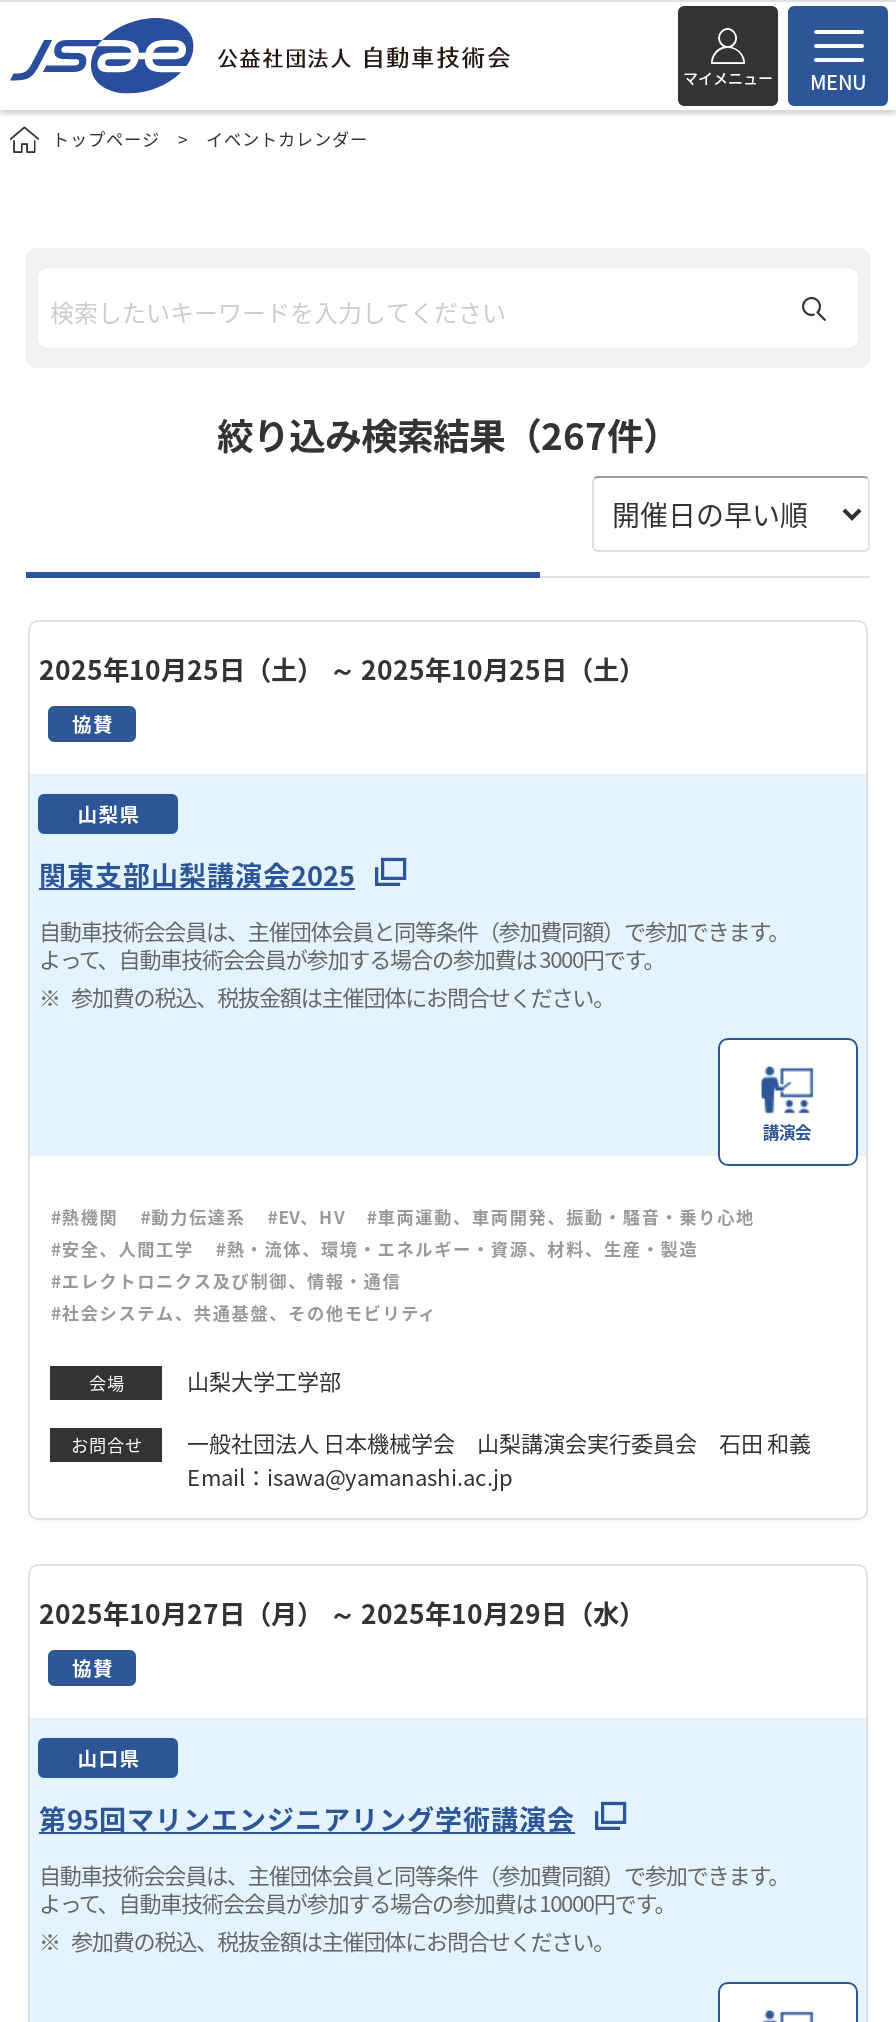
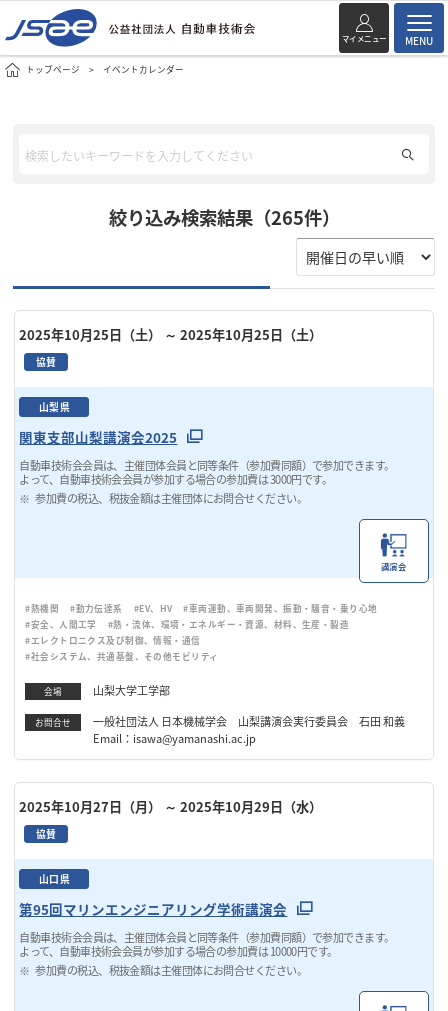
- 絞り込み検索結果（267件）
+ 絞り込み検索結果（265件）
